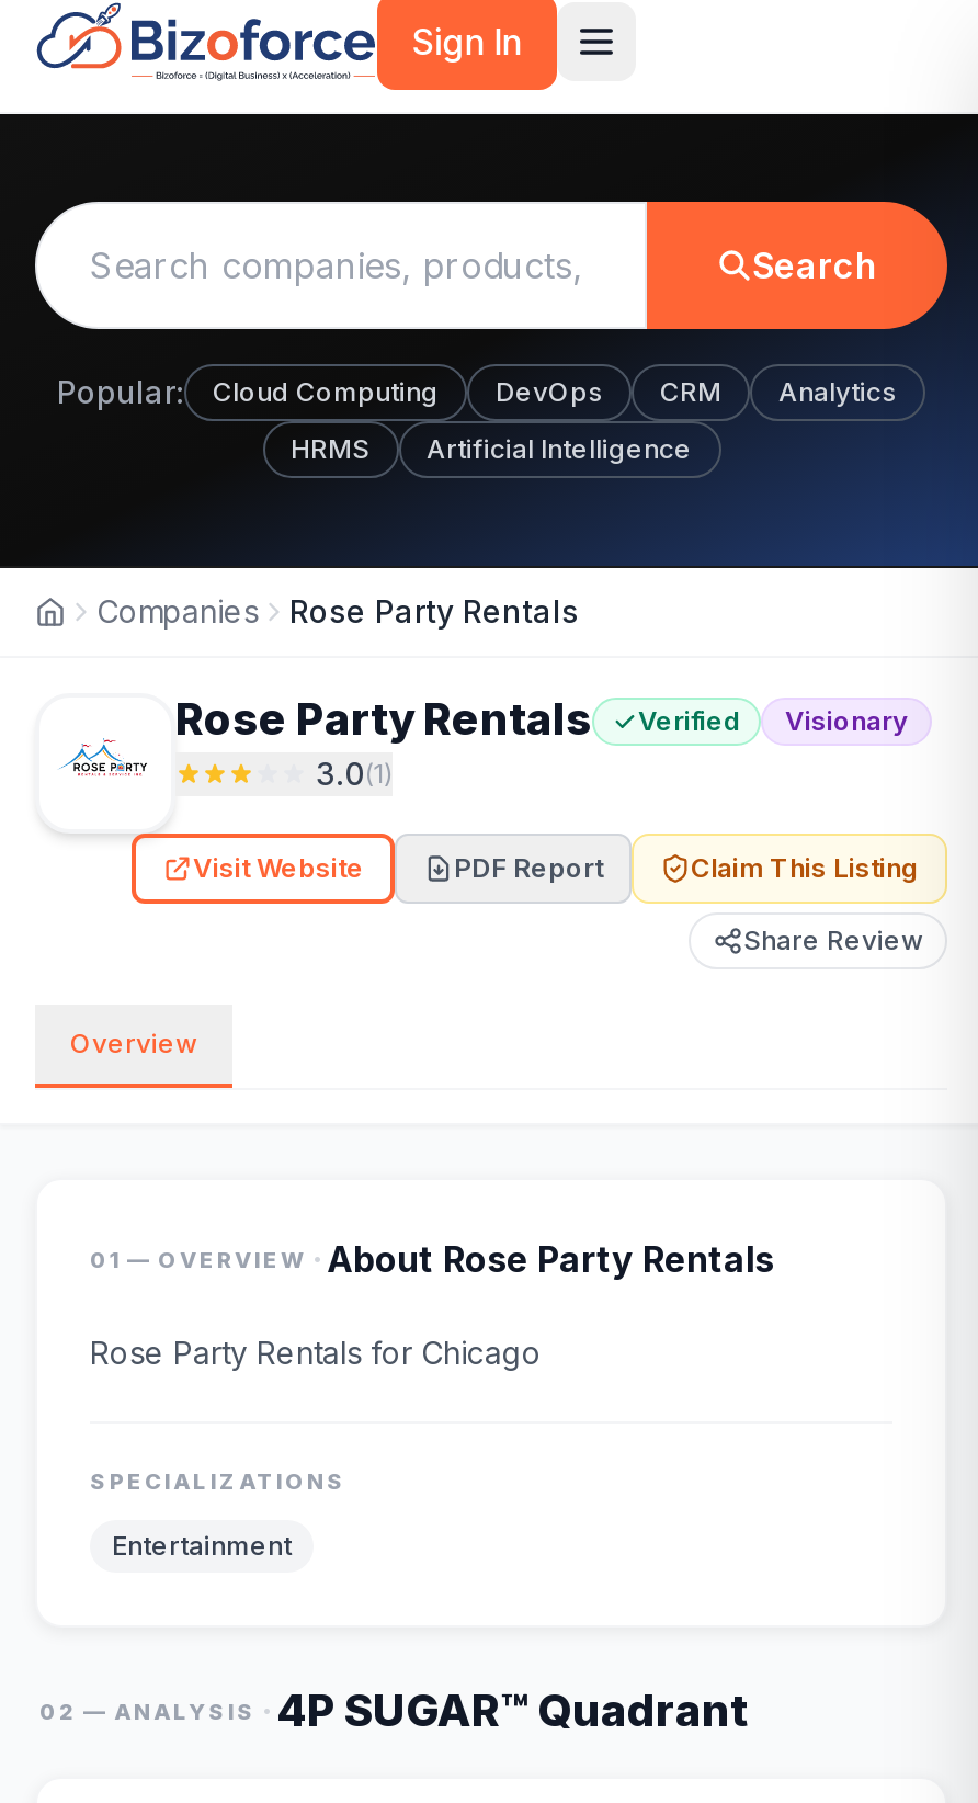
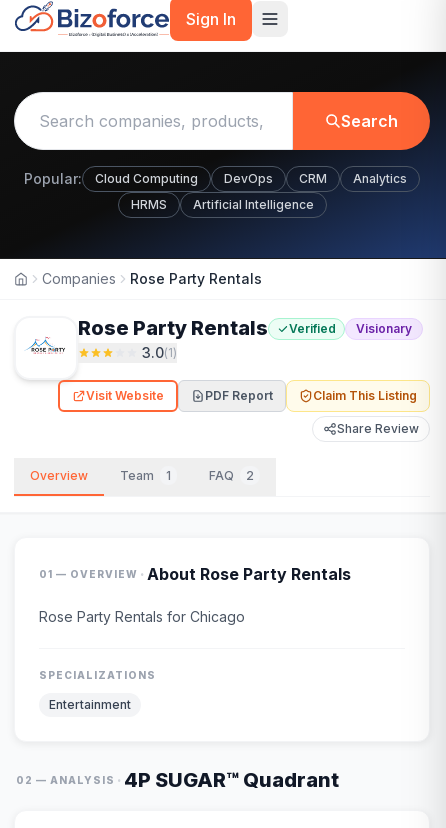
+ Team
+ 1
+ FAQ
+ 2
